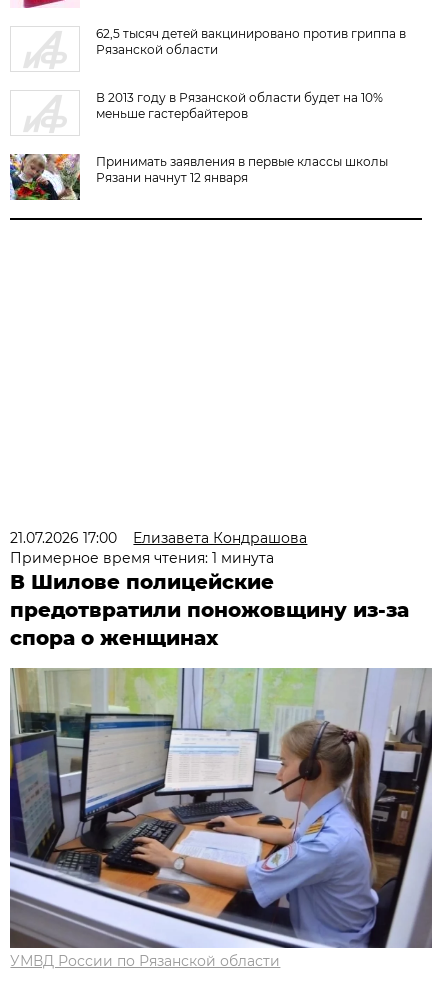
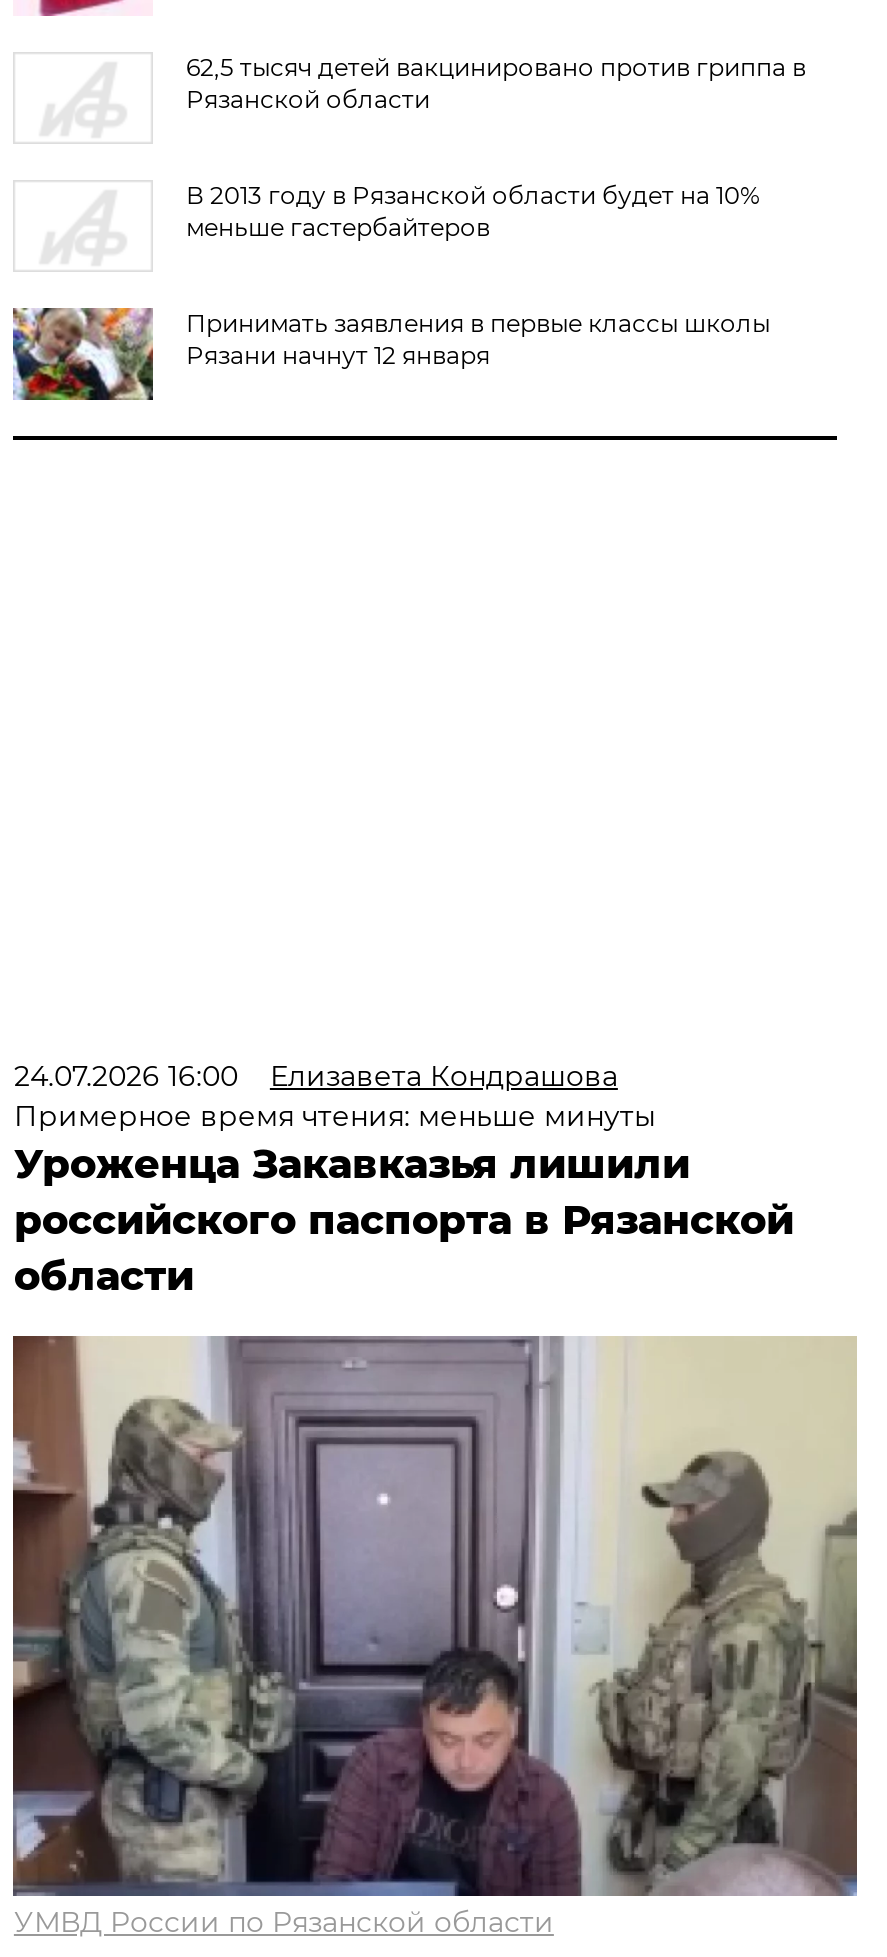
- 21.07.2026 17:00 Елизавета Кондрашова
+ 24.07.2026 16:00 Елизавета Кондрашова

- Примерное время чтения: 1 минута
- В Шилове полицейские
- предотвратили поножовщину из-за
- спора о женщинах
+ Примерное время чтения: меньше минуты
+ Уроженца Закавказья лишили
+ российского паспорта в Рязанской
+ области

- [image]
+ [image]
